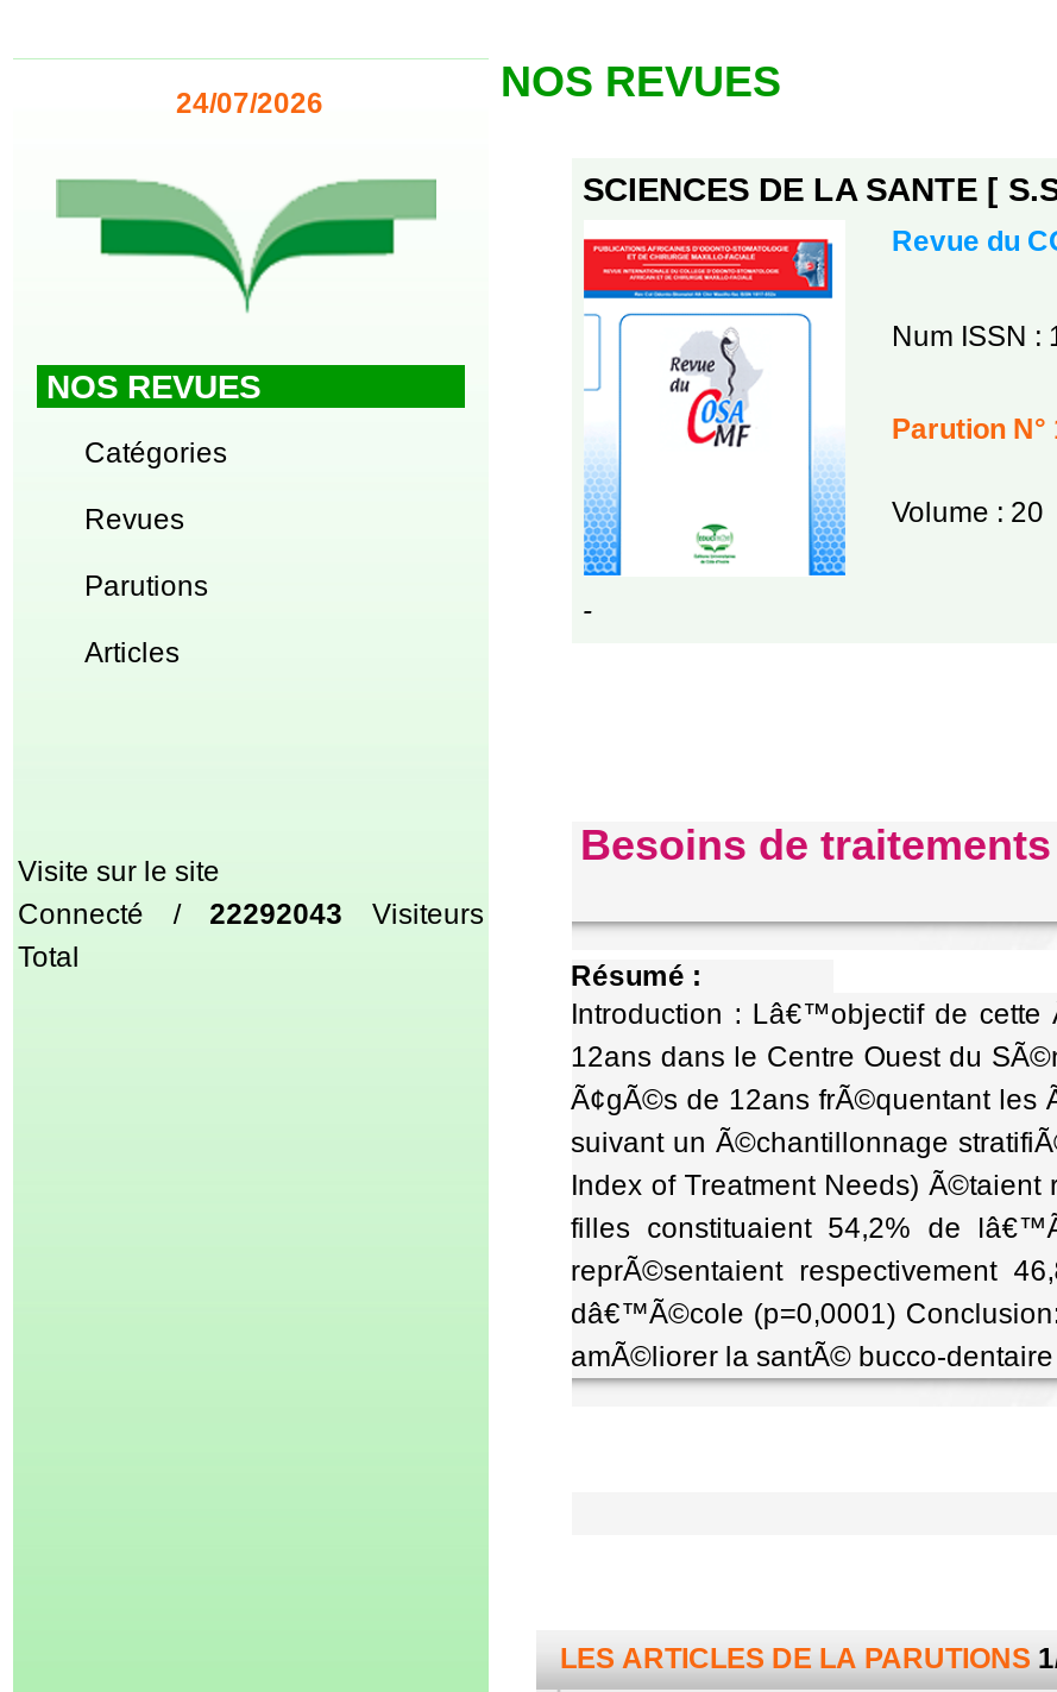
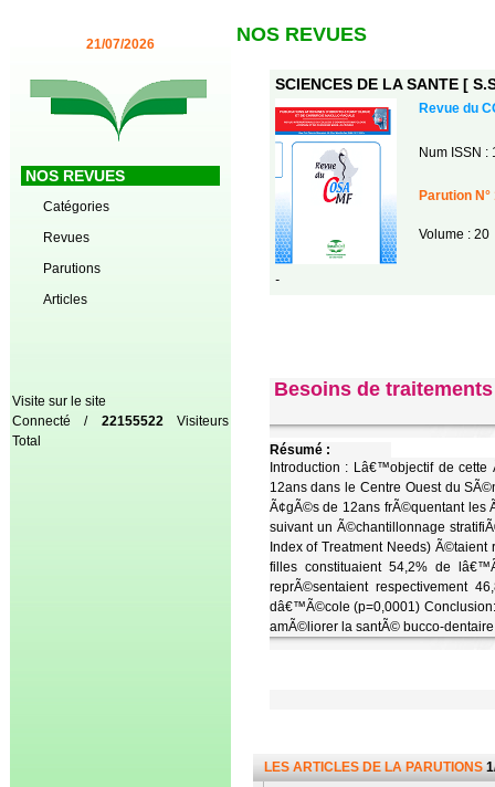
- 24/07/2026
+ 21/07/2026

- Connecté / 22292043 Visiteurs
+ Connecté / 22155522 Visiteurs
